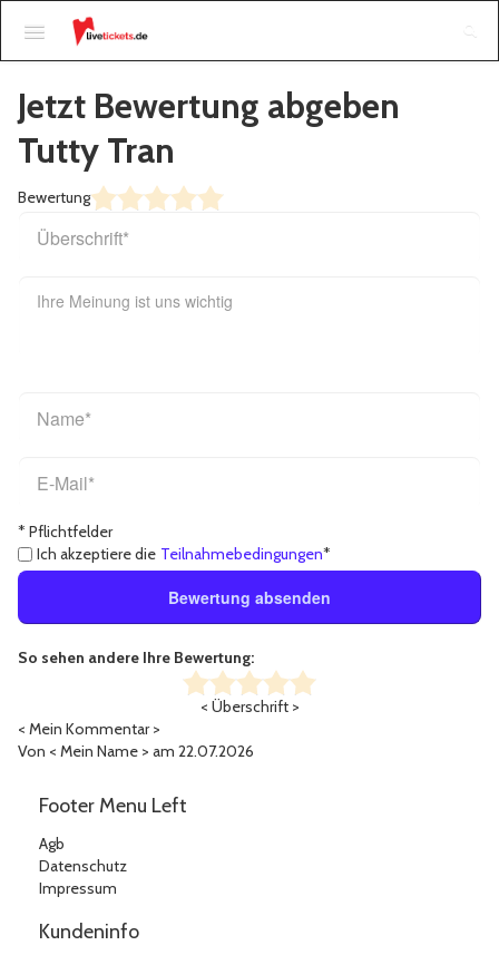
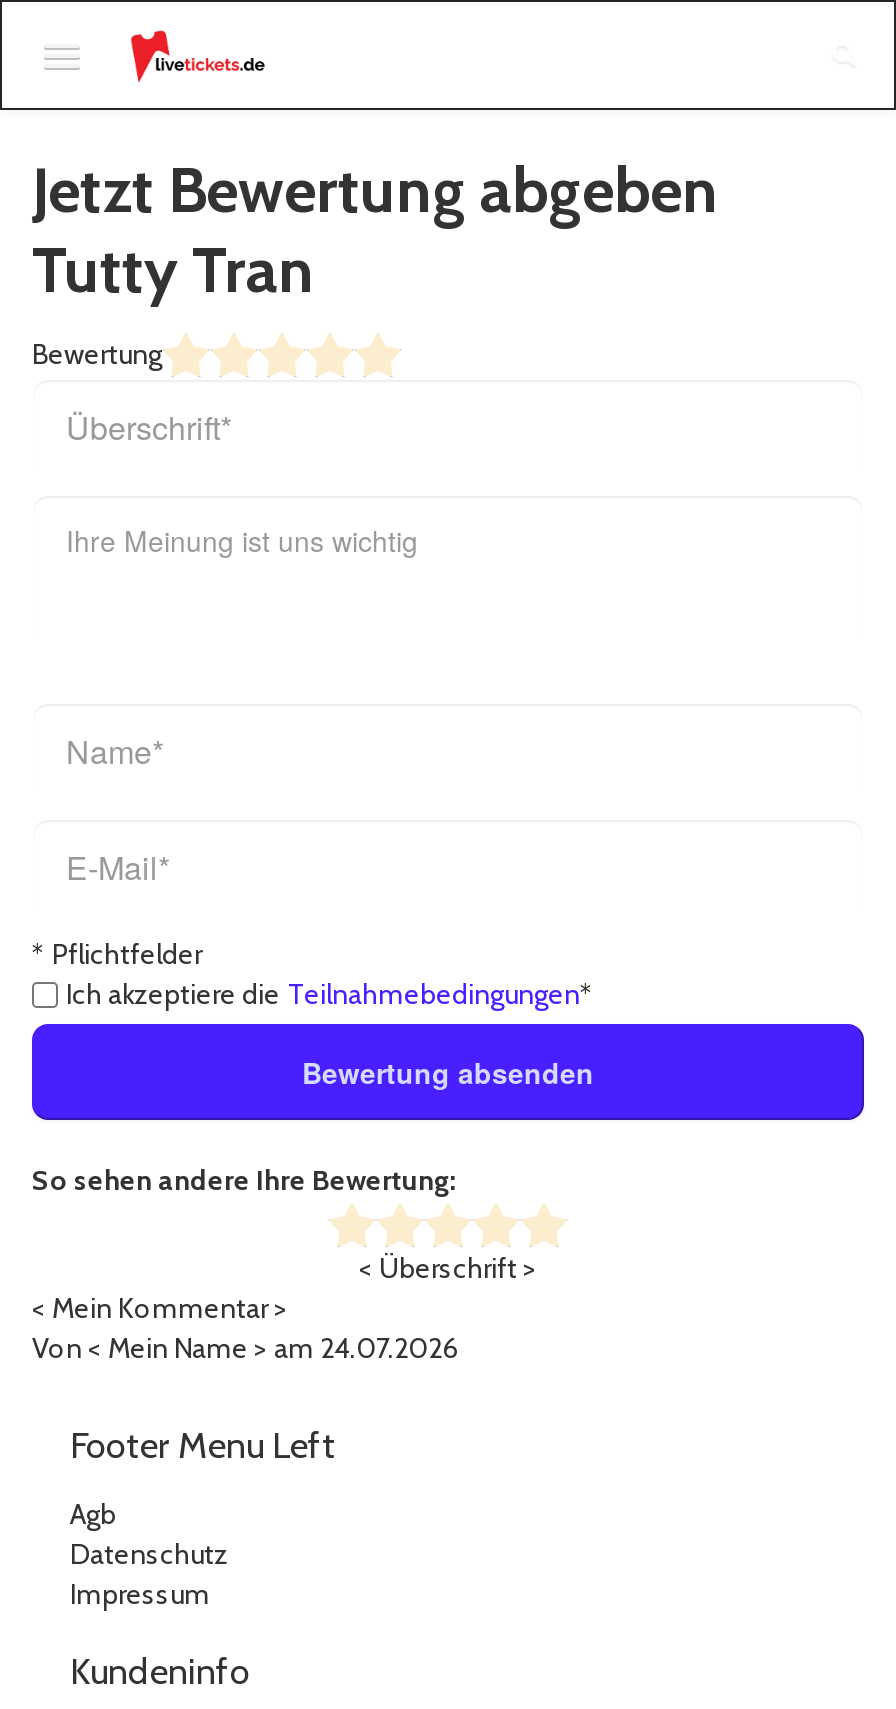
- Von < Mein Name > am 22.07.2026
+ Von < Mein Name > am 24.07.2026
